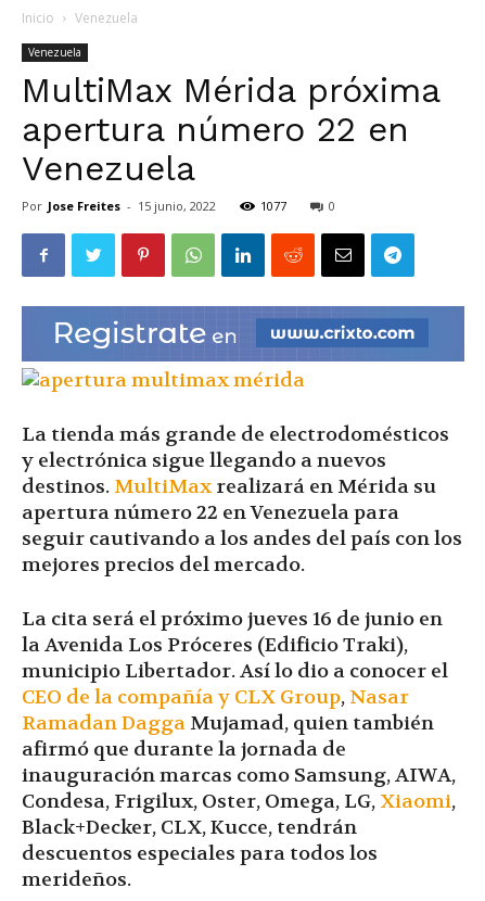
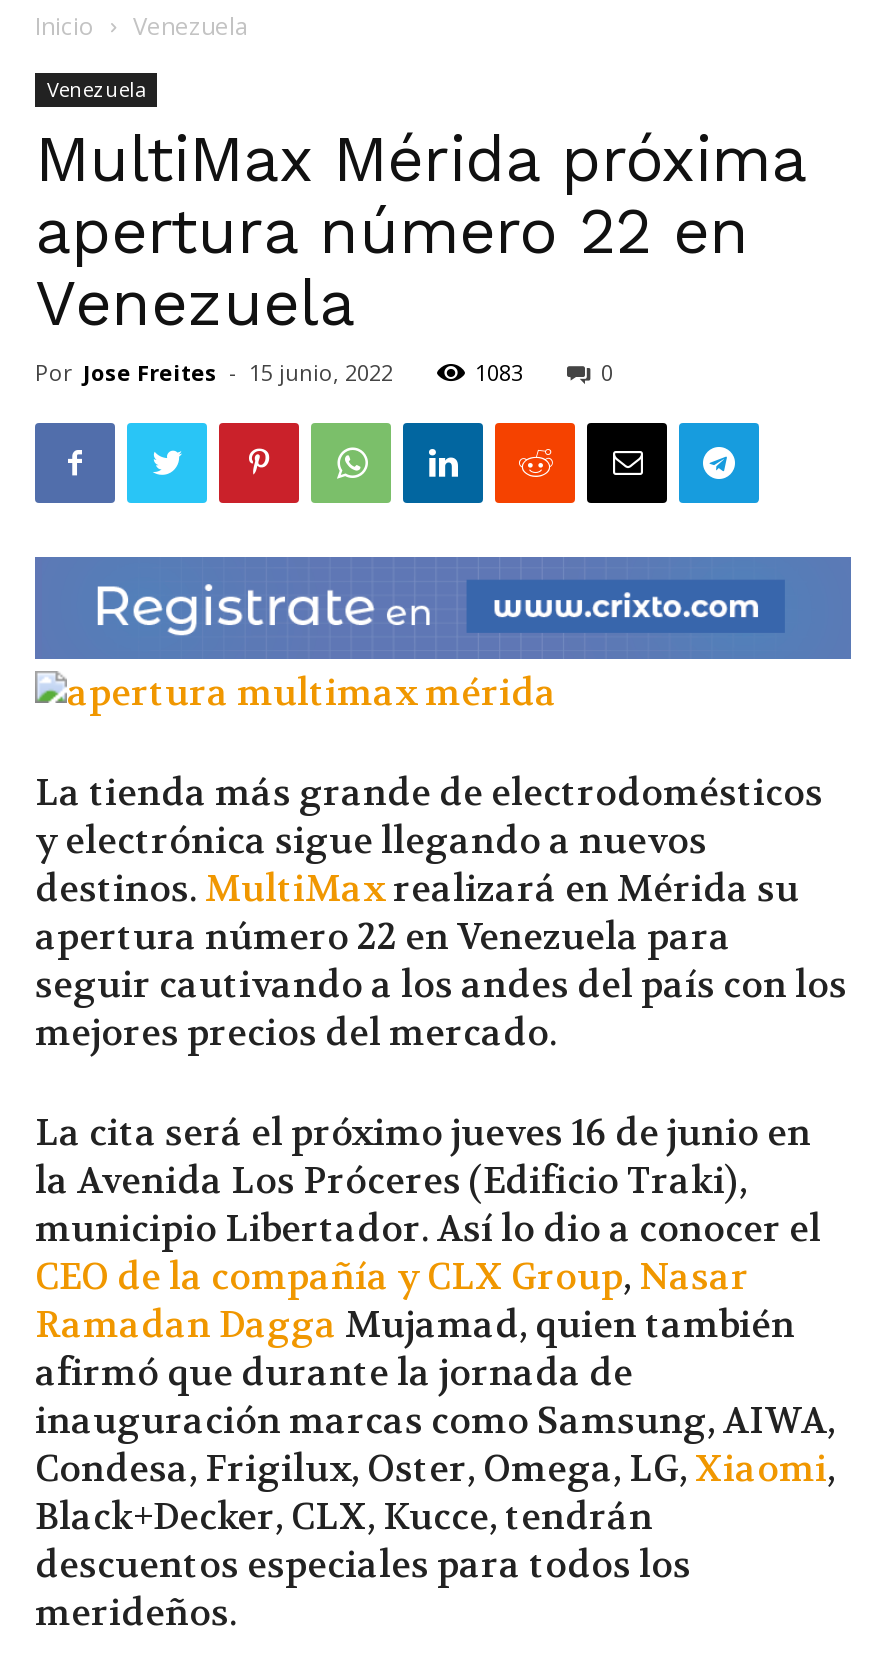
- 1077
+ 1083
